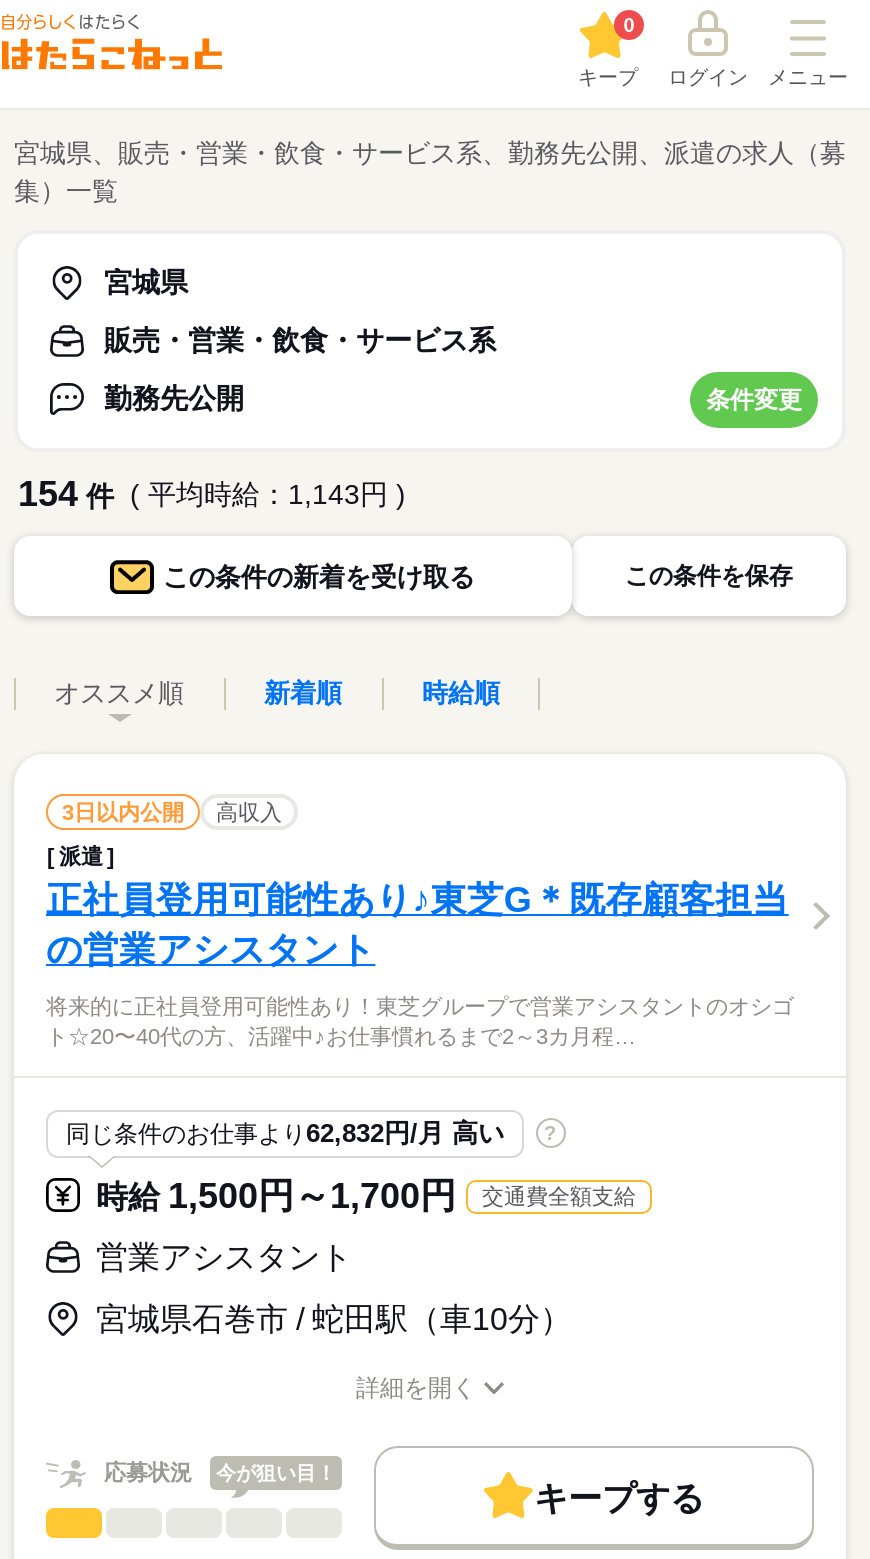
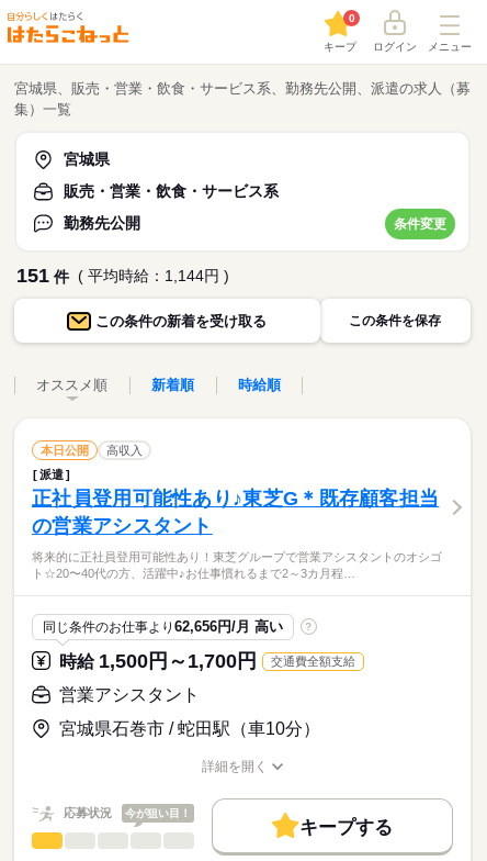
- 154件 ( 平均時給：1,143円 )
+ 151件 ( 平均時給：1,144円 )

- 3日以内公開
+ 本日公開

- 同じ条件のお仕事より62,832円/月 高い
+ 同じ条件のお仕事より62,656円/月 高い
